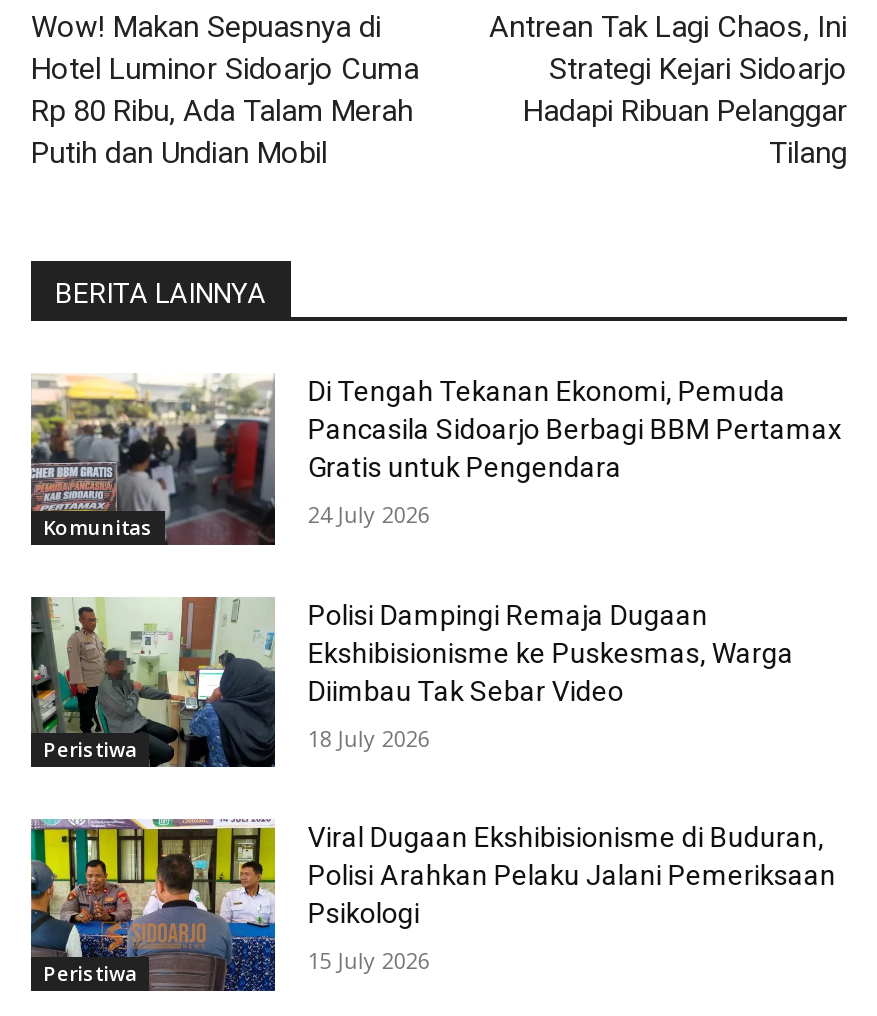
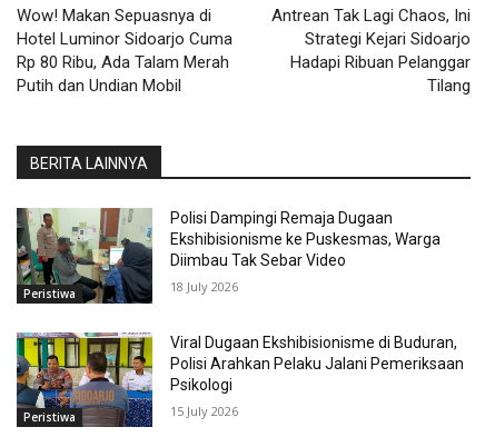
- [image]
- Komunitas

- Di Tengah Tekanan Ekonomi, Pemuda
- Pancasila Sidoarjo Berbagi BBM Pertamax
- Gratis untuk Pengendara
- 24 July 2026
